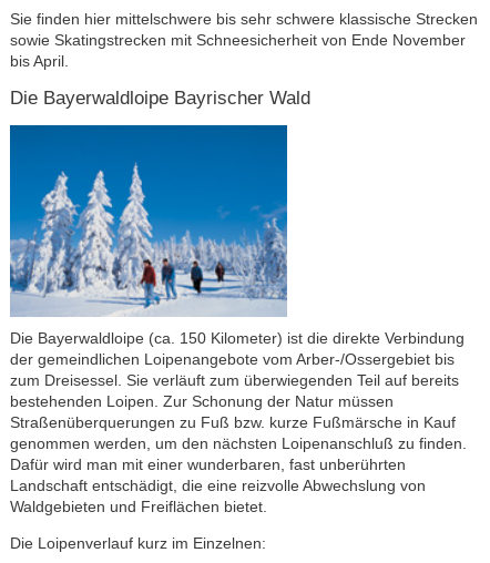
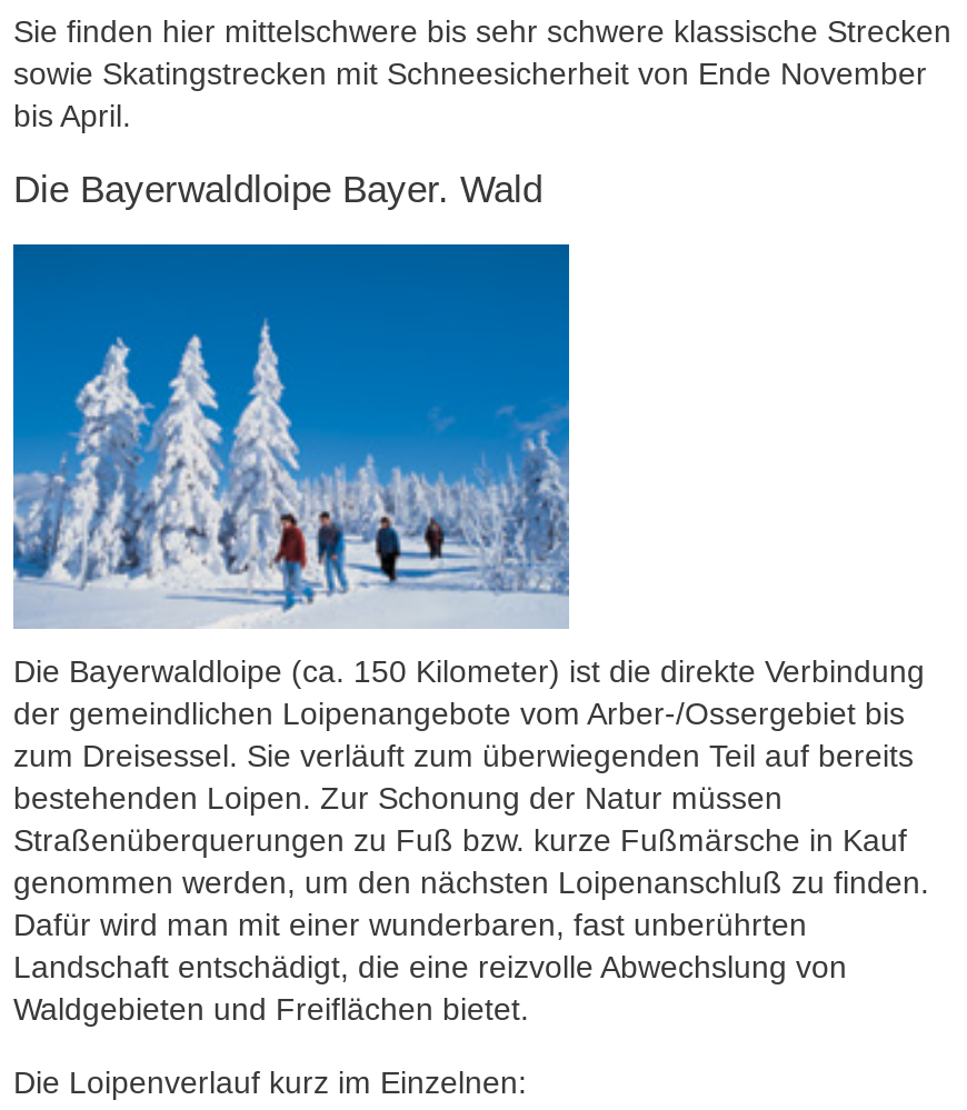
- Die Bayerwaldloipe Bayrischer Wald
+ Die Bayerwaldloipe Bayer. Wald
